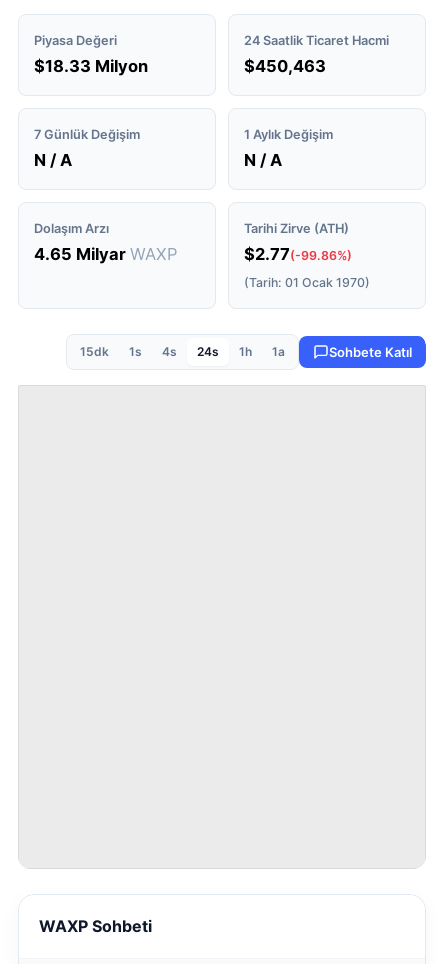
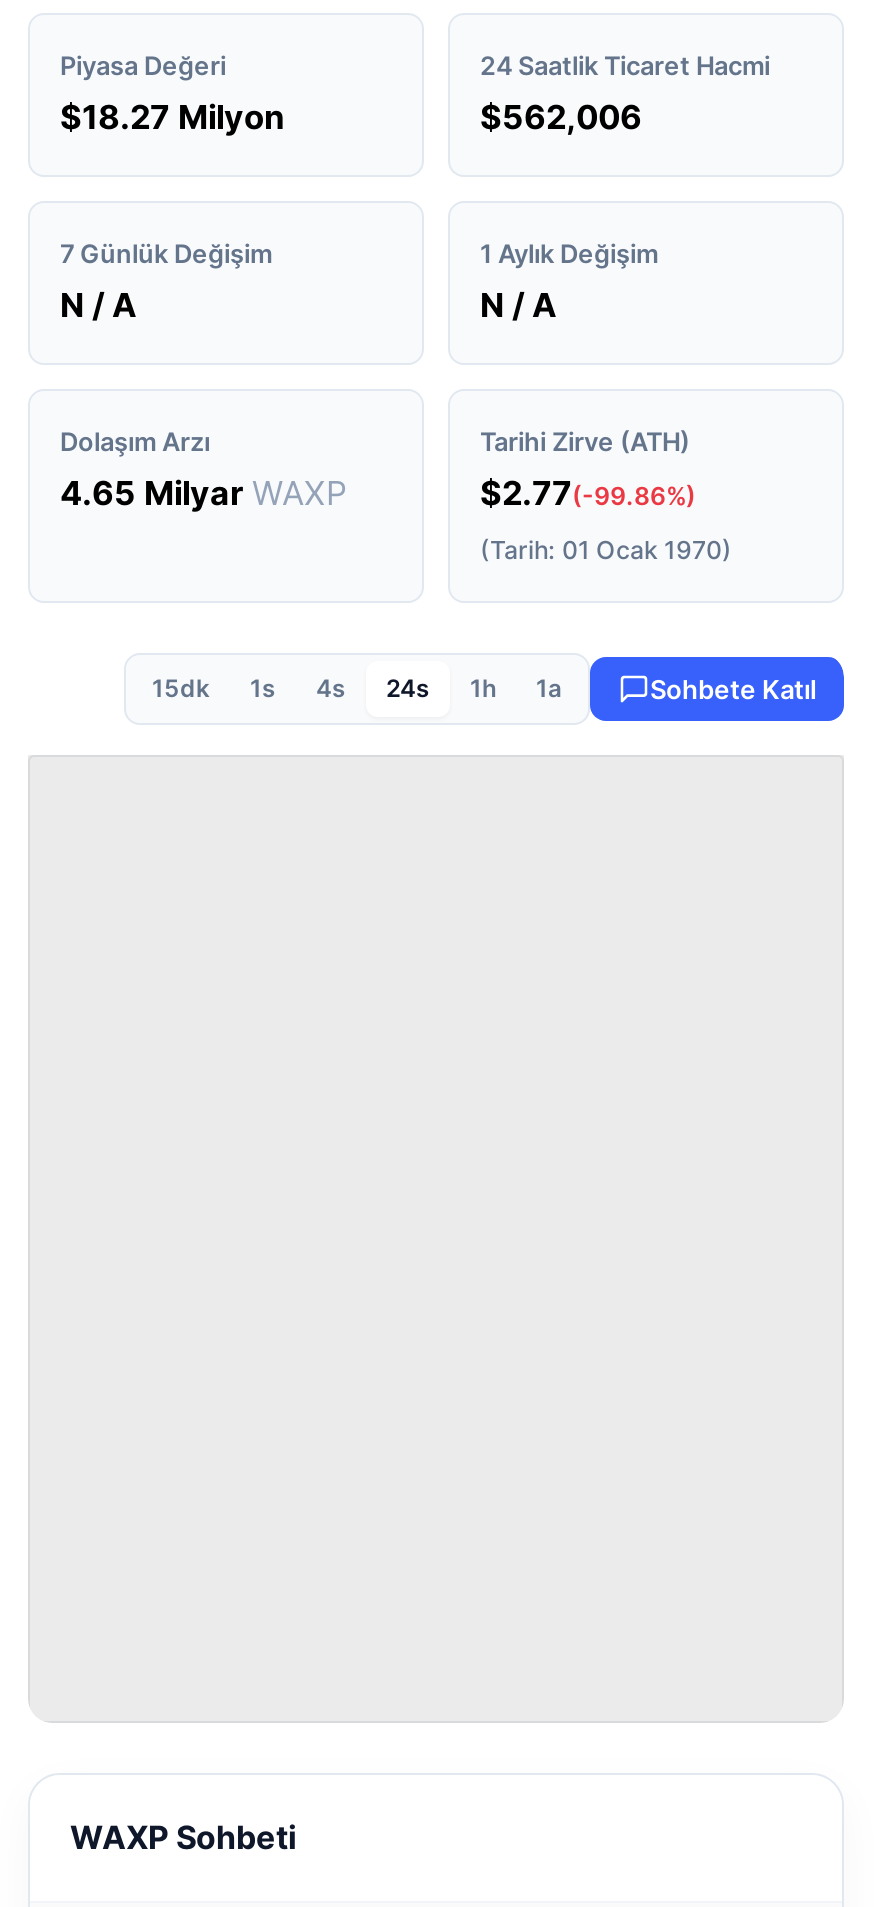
- $18.33 Milyon
+ $18.27 Milyon

- $450,463
+ $562,006
